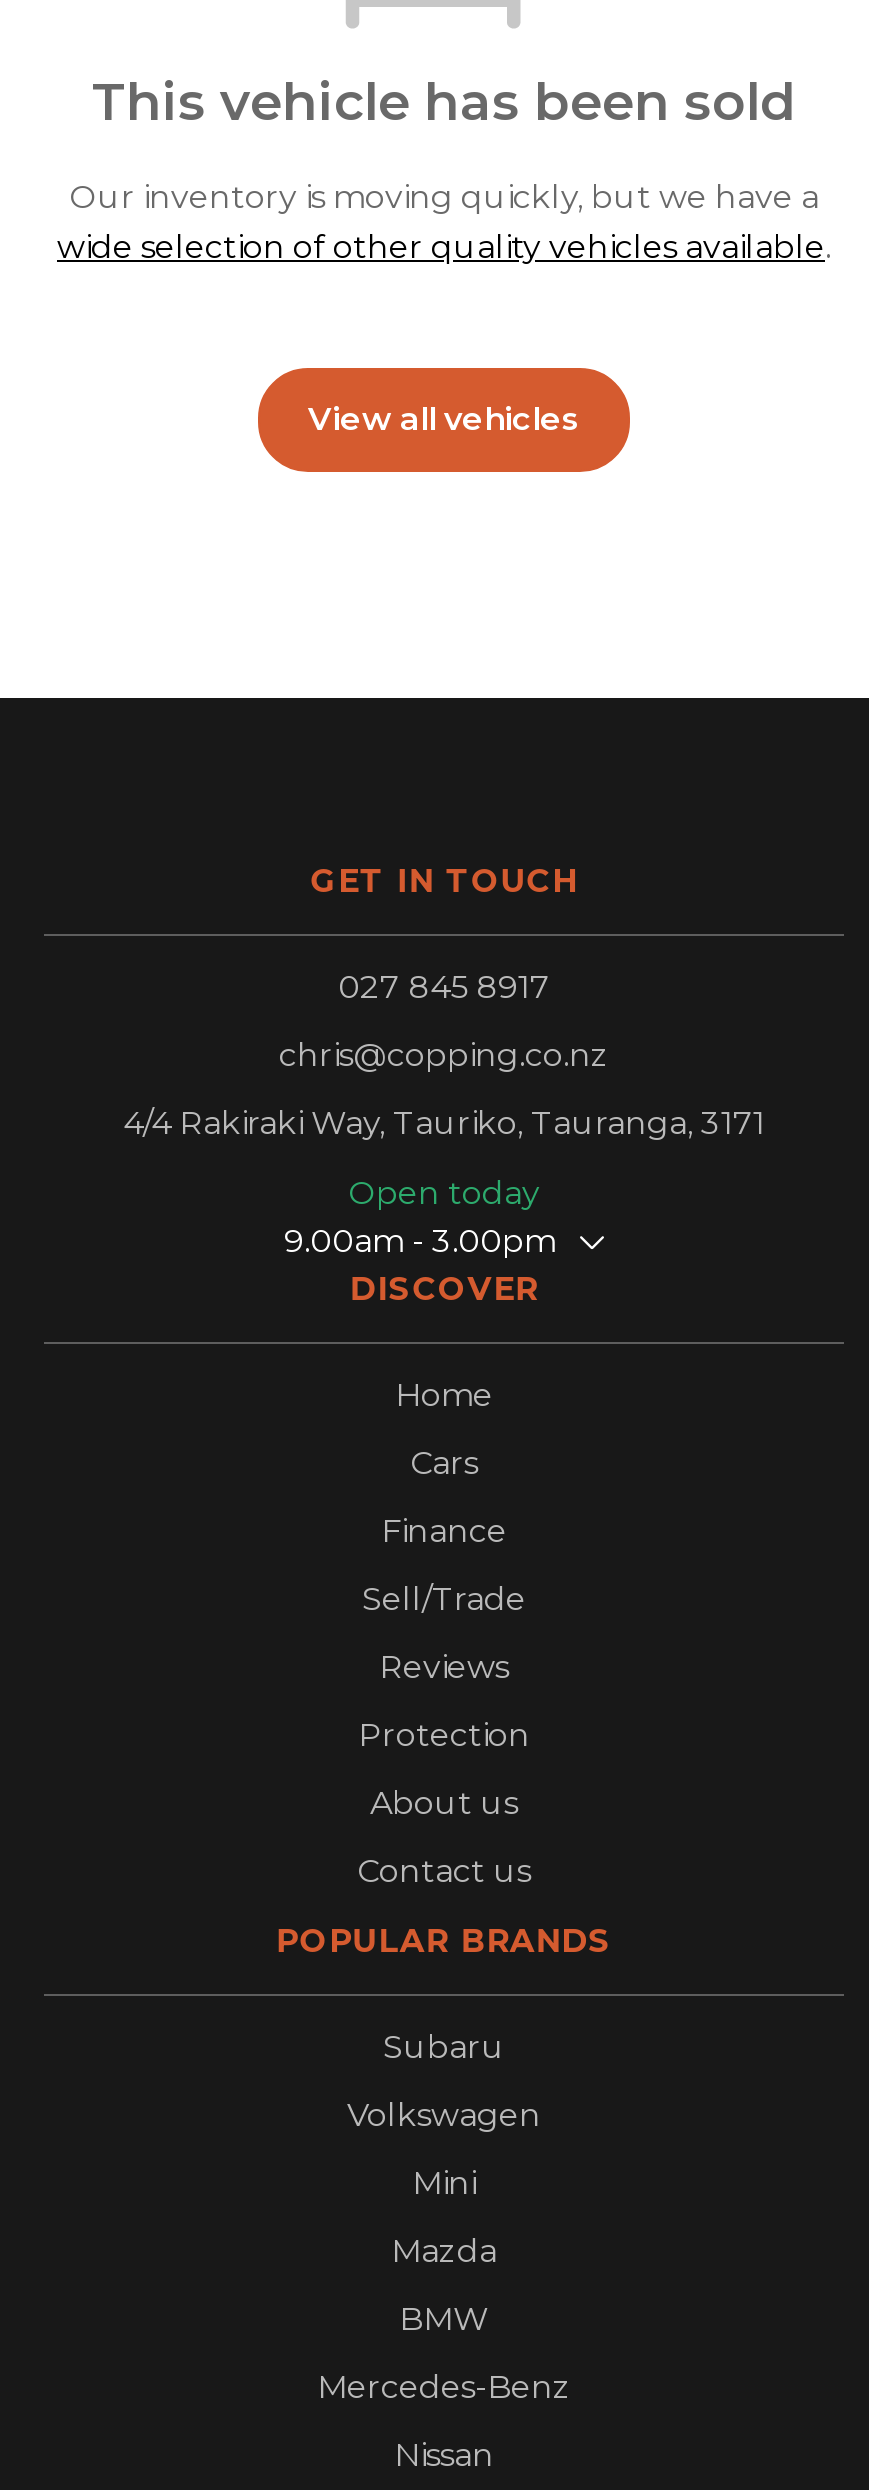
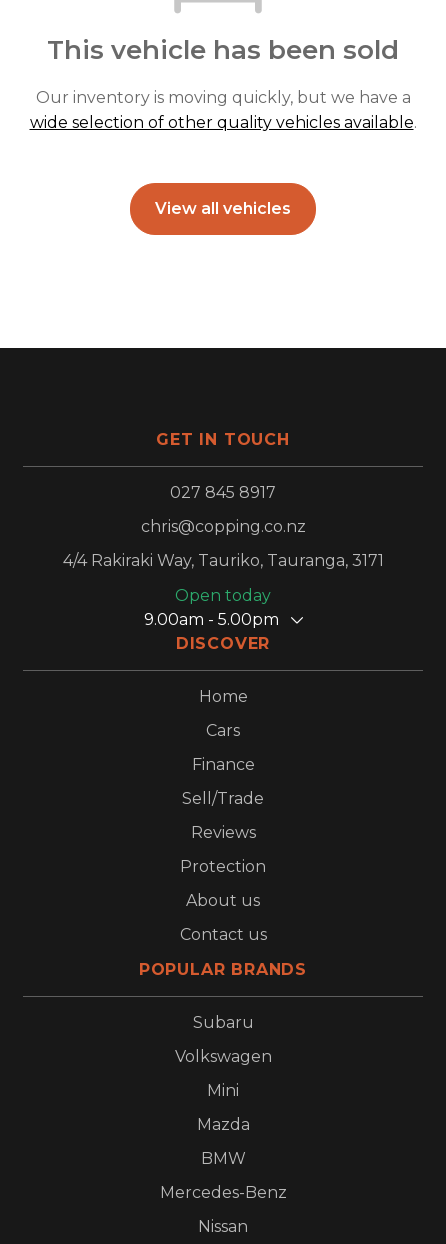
- 9.00am - 3.00pm
+ 9.00am - 5.00pm
